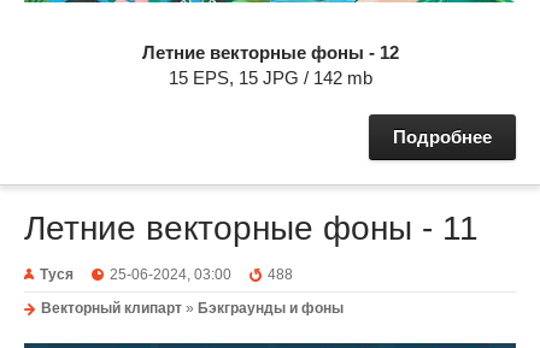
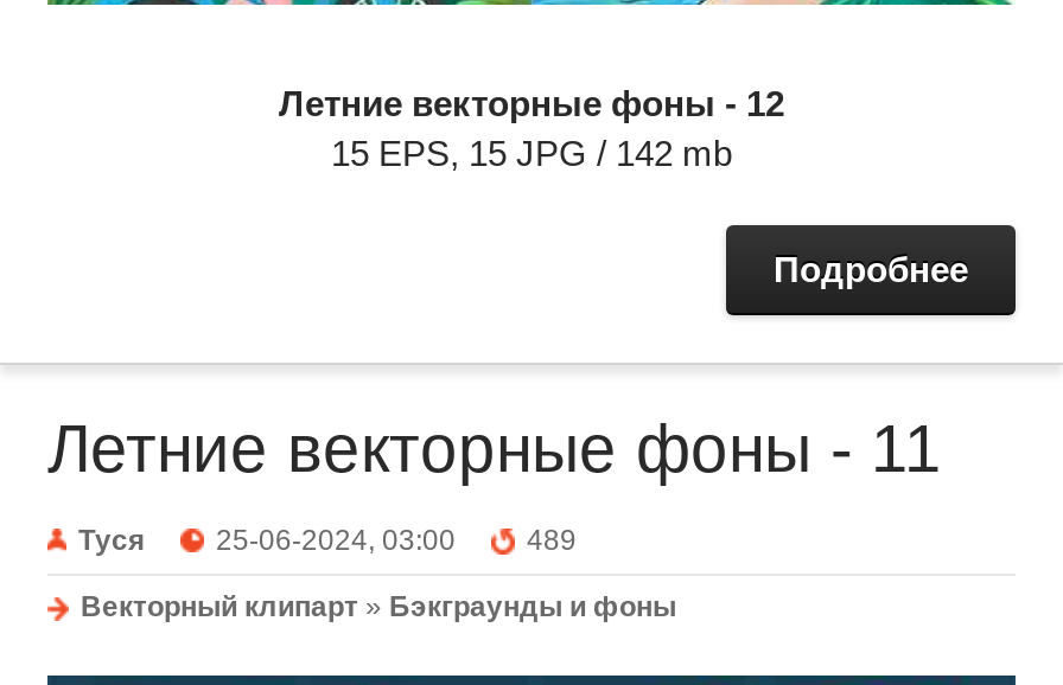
- 488
+ 489
